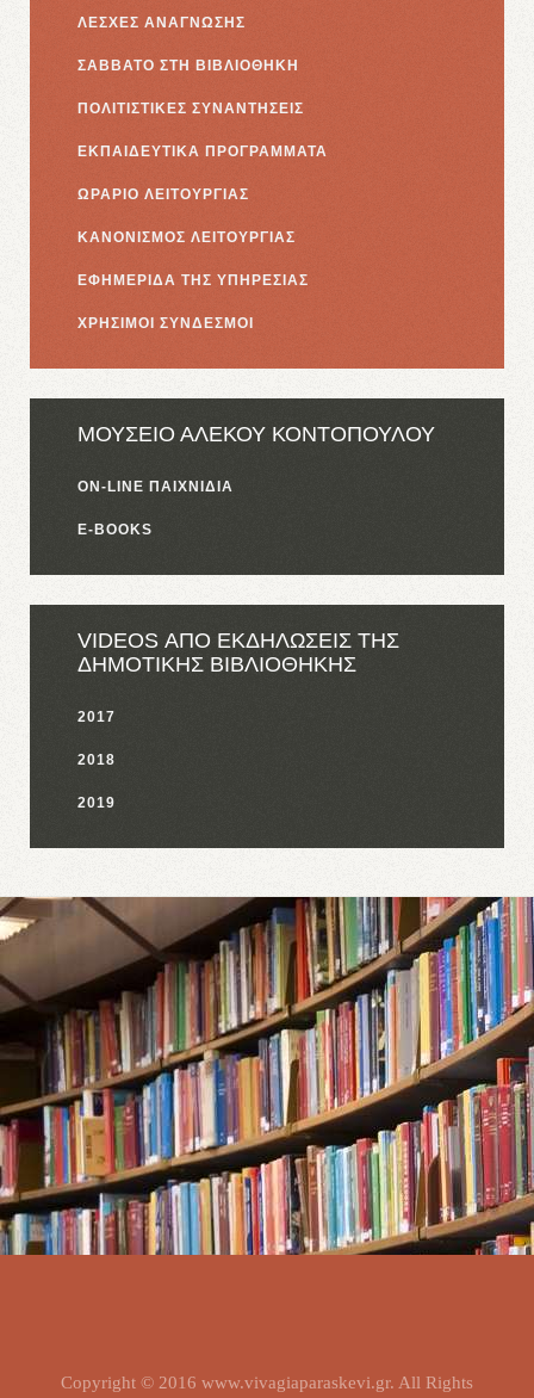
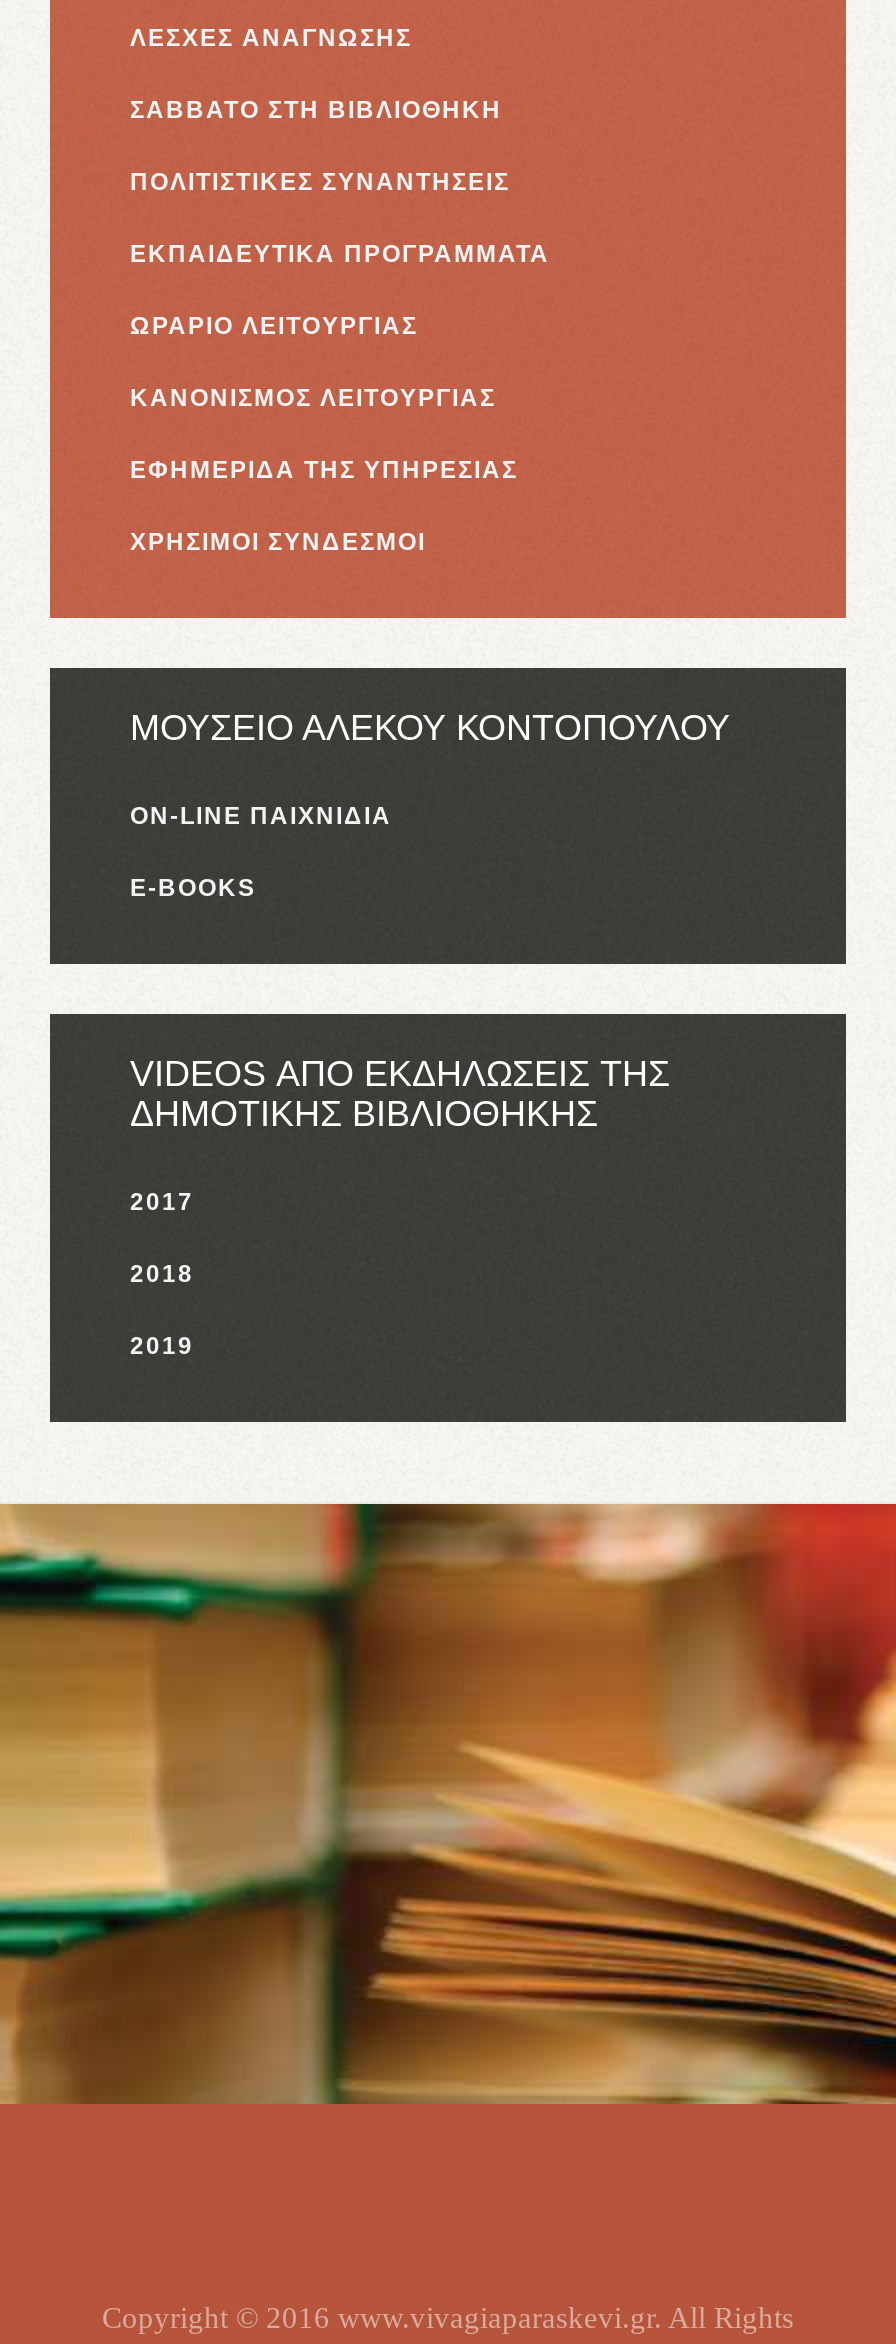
- [image]
+ [image]
